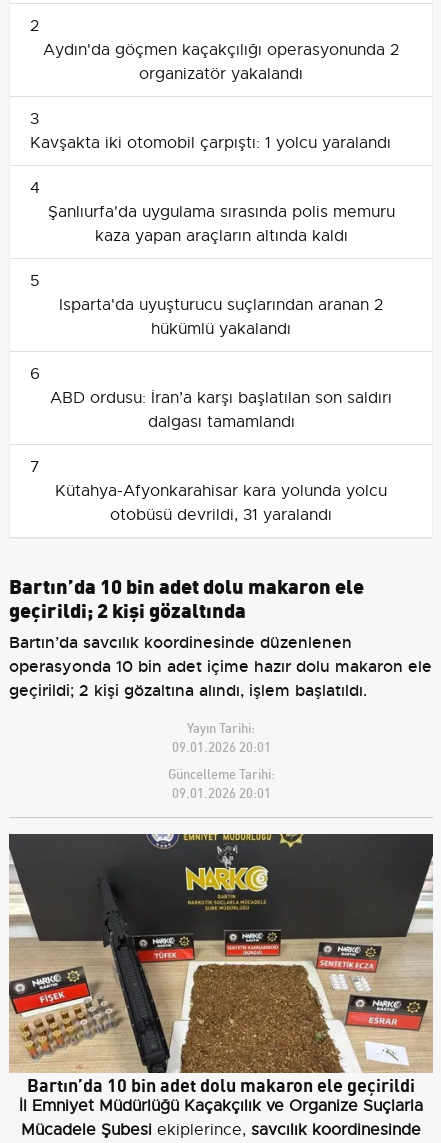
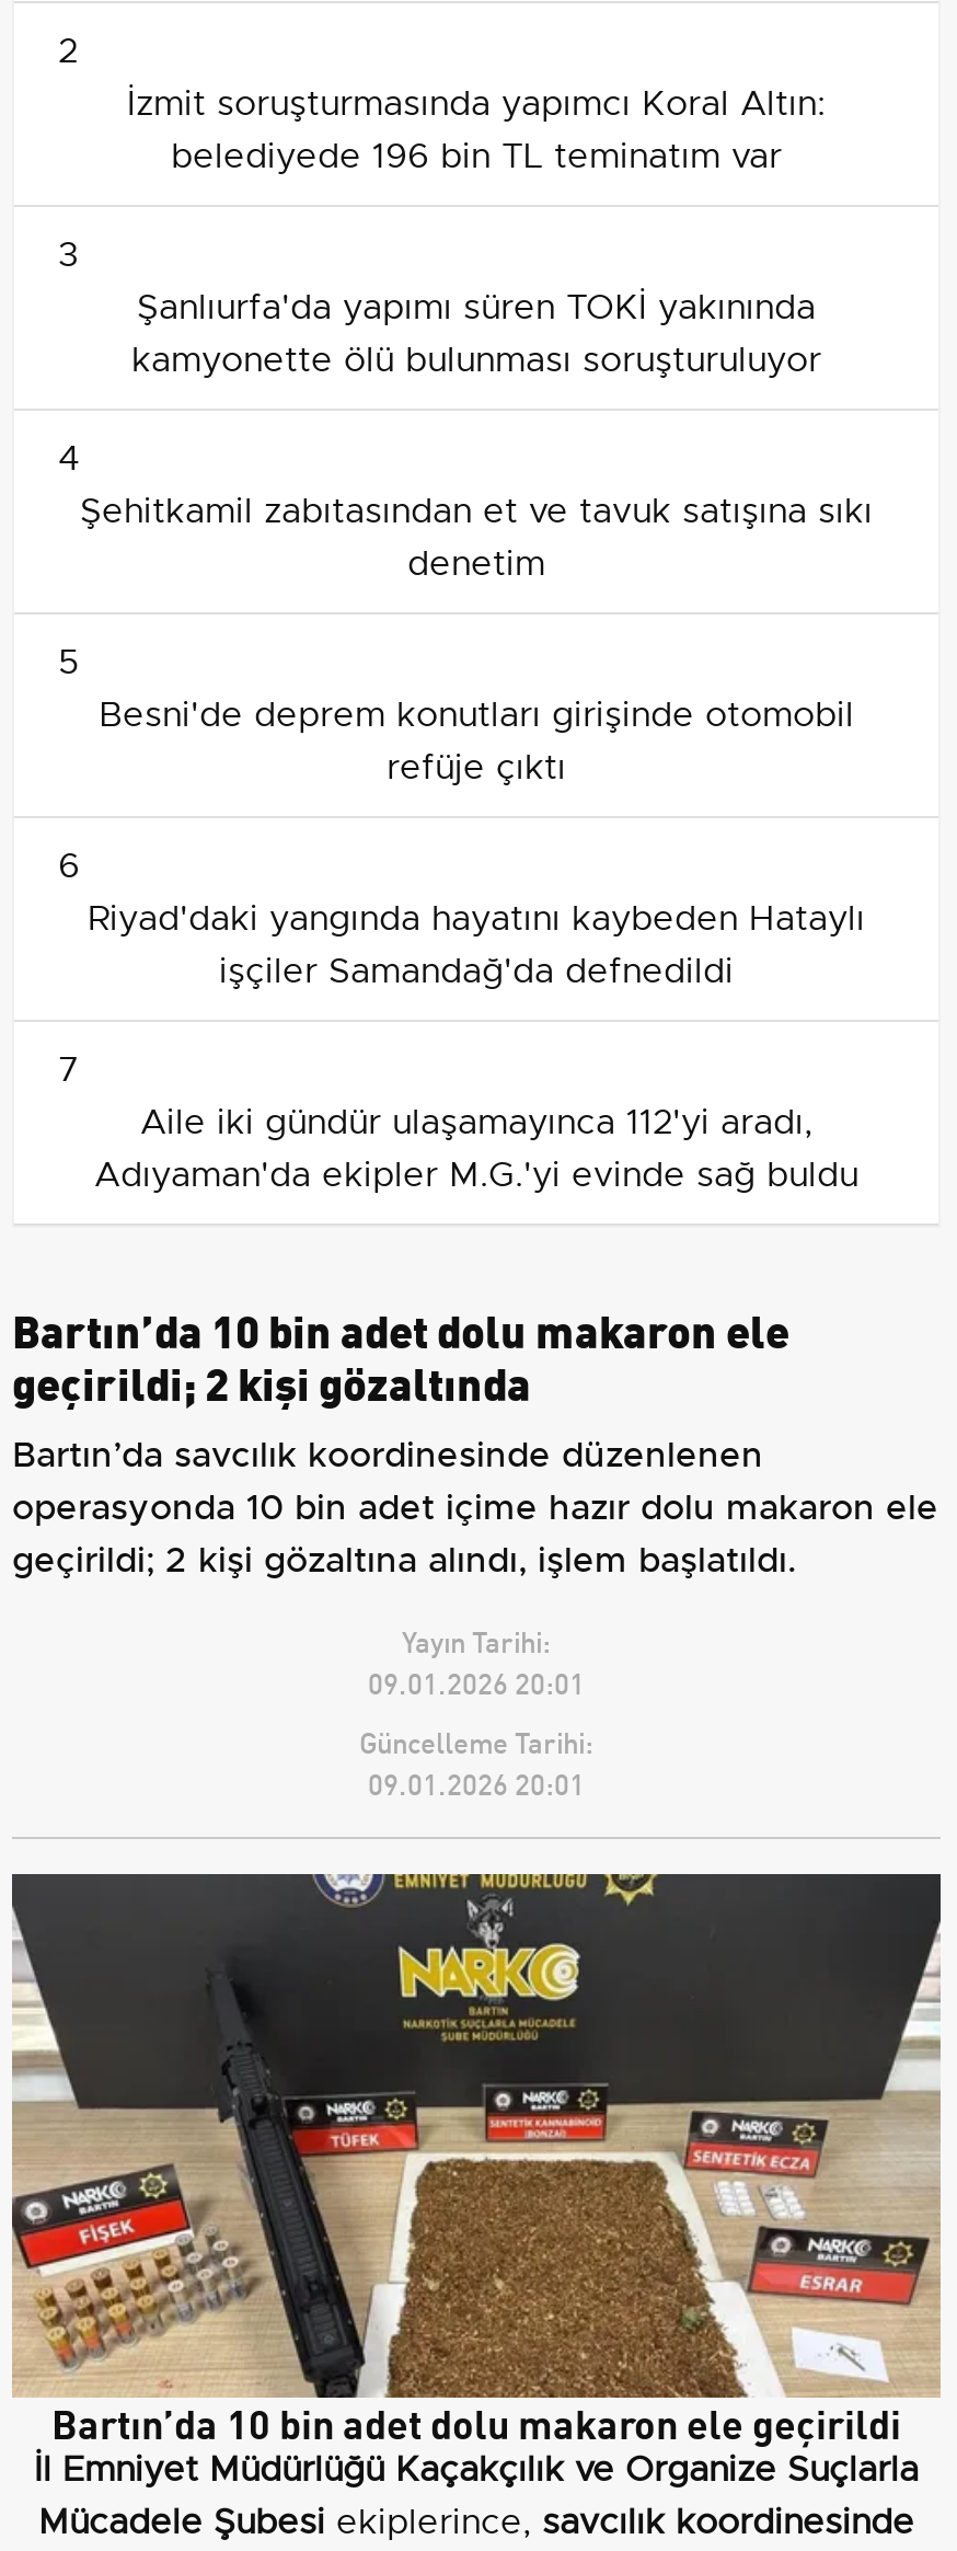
- Aydın'da göçmen kaçakçılığı operasyonunda 2
- organizatör yakalandı
+ İzmit soruşturmasında yapımcı Koral Altın:
+ belediyede 196 bin TL teminatım var

- Kavşakta iki otomobil çarpıştı: 1 yolcu yaralandı
+ Şanlıurfa'da yapımı süren TOKİ yakınında
+ kamyonette ölü bulunması soruşturuluyor

- Şanlıurfa'da uygulama sırasında polis memuru
- kaza yapan araçların altında kaldı
+ Şehitkamil zabıtasından et ve tavuk satışına sıkı
+ denetim

- Isparta'da uyuşturucu suçlarından aranan 2
- hükümlü yakalandı
+ Besni'de deprem konutları girişinde otomobil
+ refüje çıktı

- ABD ordusu: İran’a karşı başlatılan son saldırı
- dalgası tamamlandı
+ Riyad'daki yangında hayatını kaybeden Hataylı
+ işçiler Samandağ'da defnedildi

- Kütahya-Afyonkarahisar kara yolunda yolcu
- otobüsü devrildi, 31 yaralandı
+ Aile iki gündür ulaşamayınca 112'yi aradı,
+ Adıyaman'da ekipler M.G.'yi evinde sağ buldu
